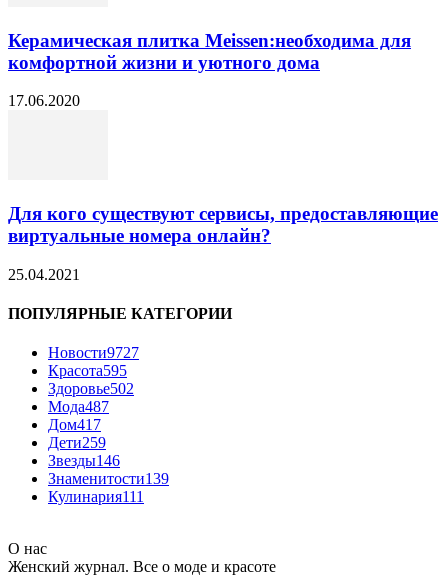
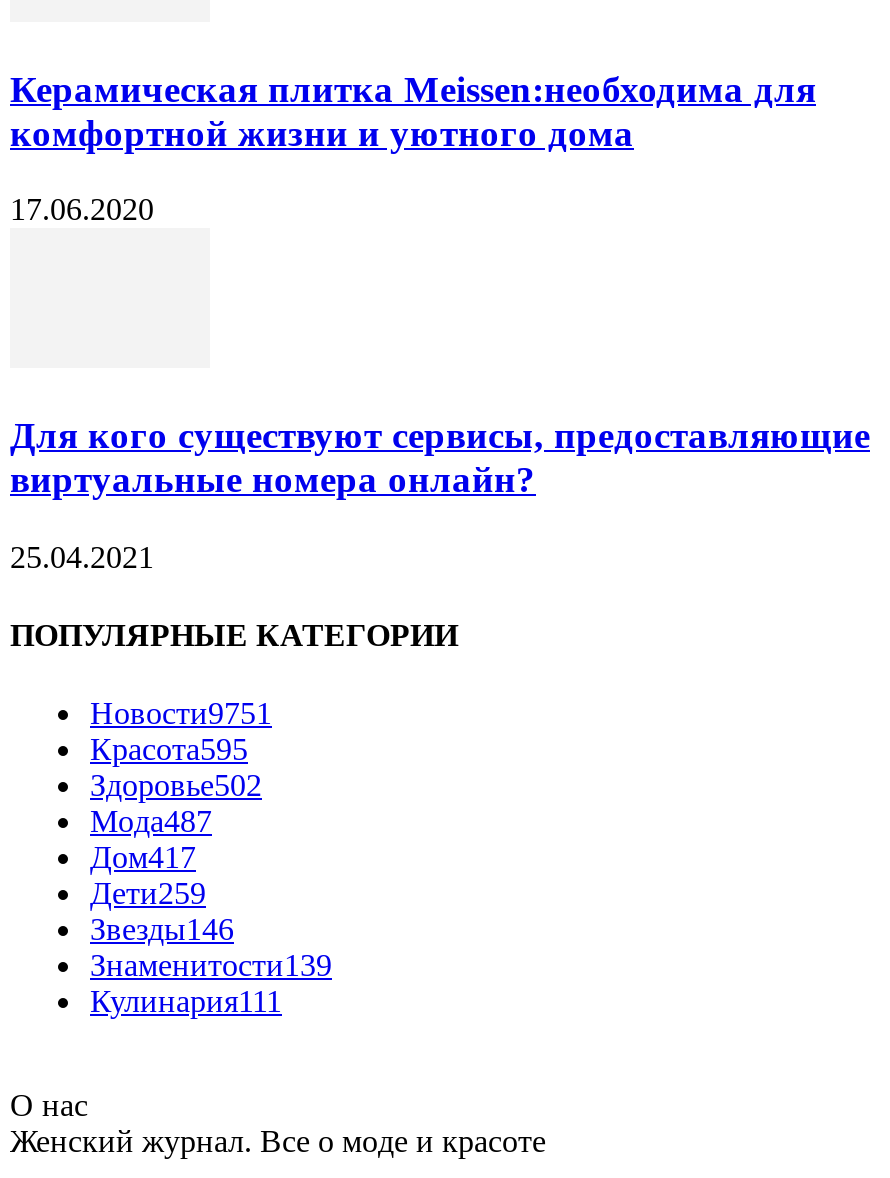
- Новости9727
+ Новости9751
